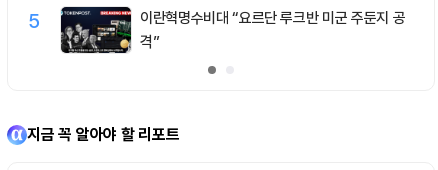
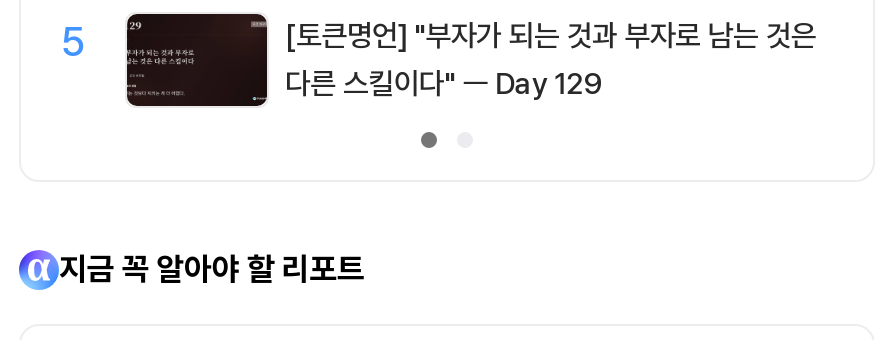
- [image]
- 이란혁명수비대 “요르단 루크반 미군 주둔지 공
- 격”
+ [image]
+ [토큰명언] "부자가 되는 것과 부자로 남는 것은
+ 다른 스킬이다" ㅡ Day 129
